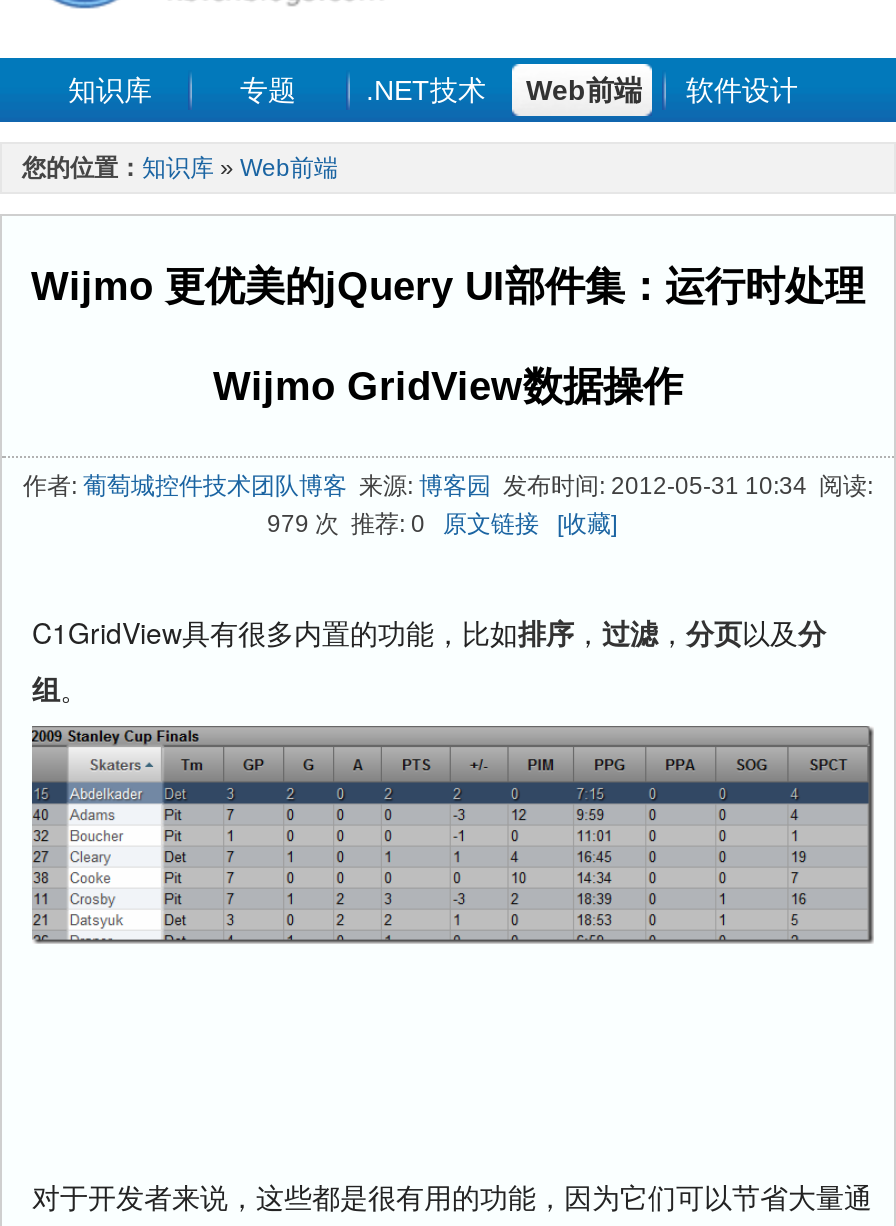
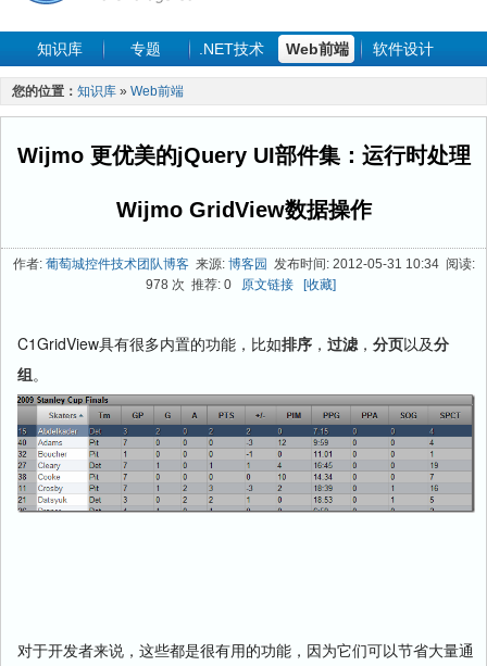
- 979 次 推荐: 0原文链接
+ 978 次 推荐: 0原文链接
